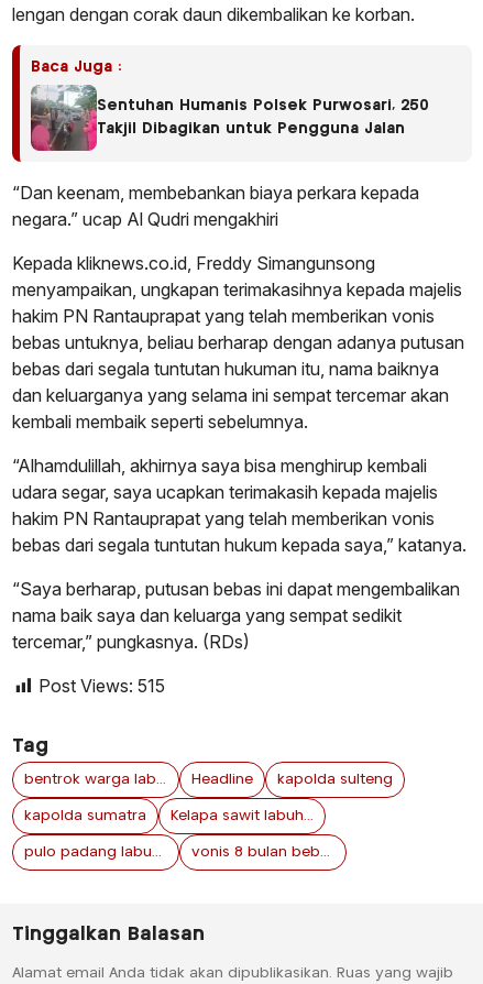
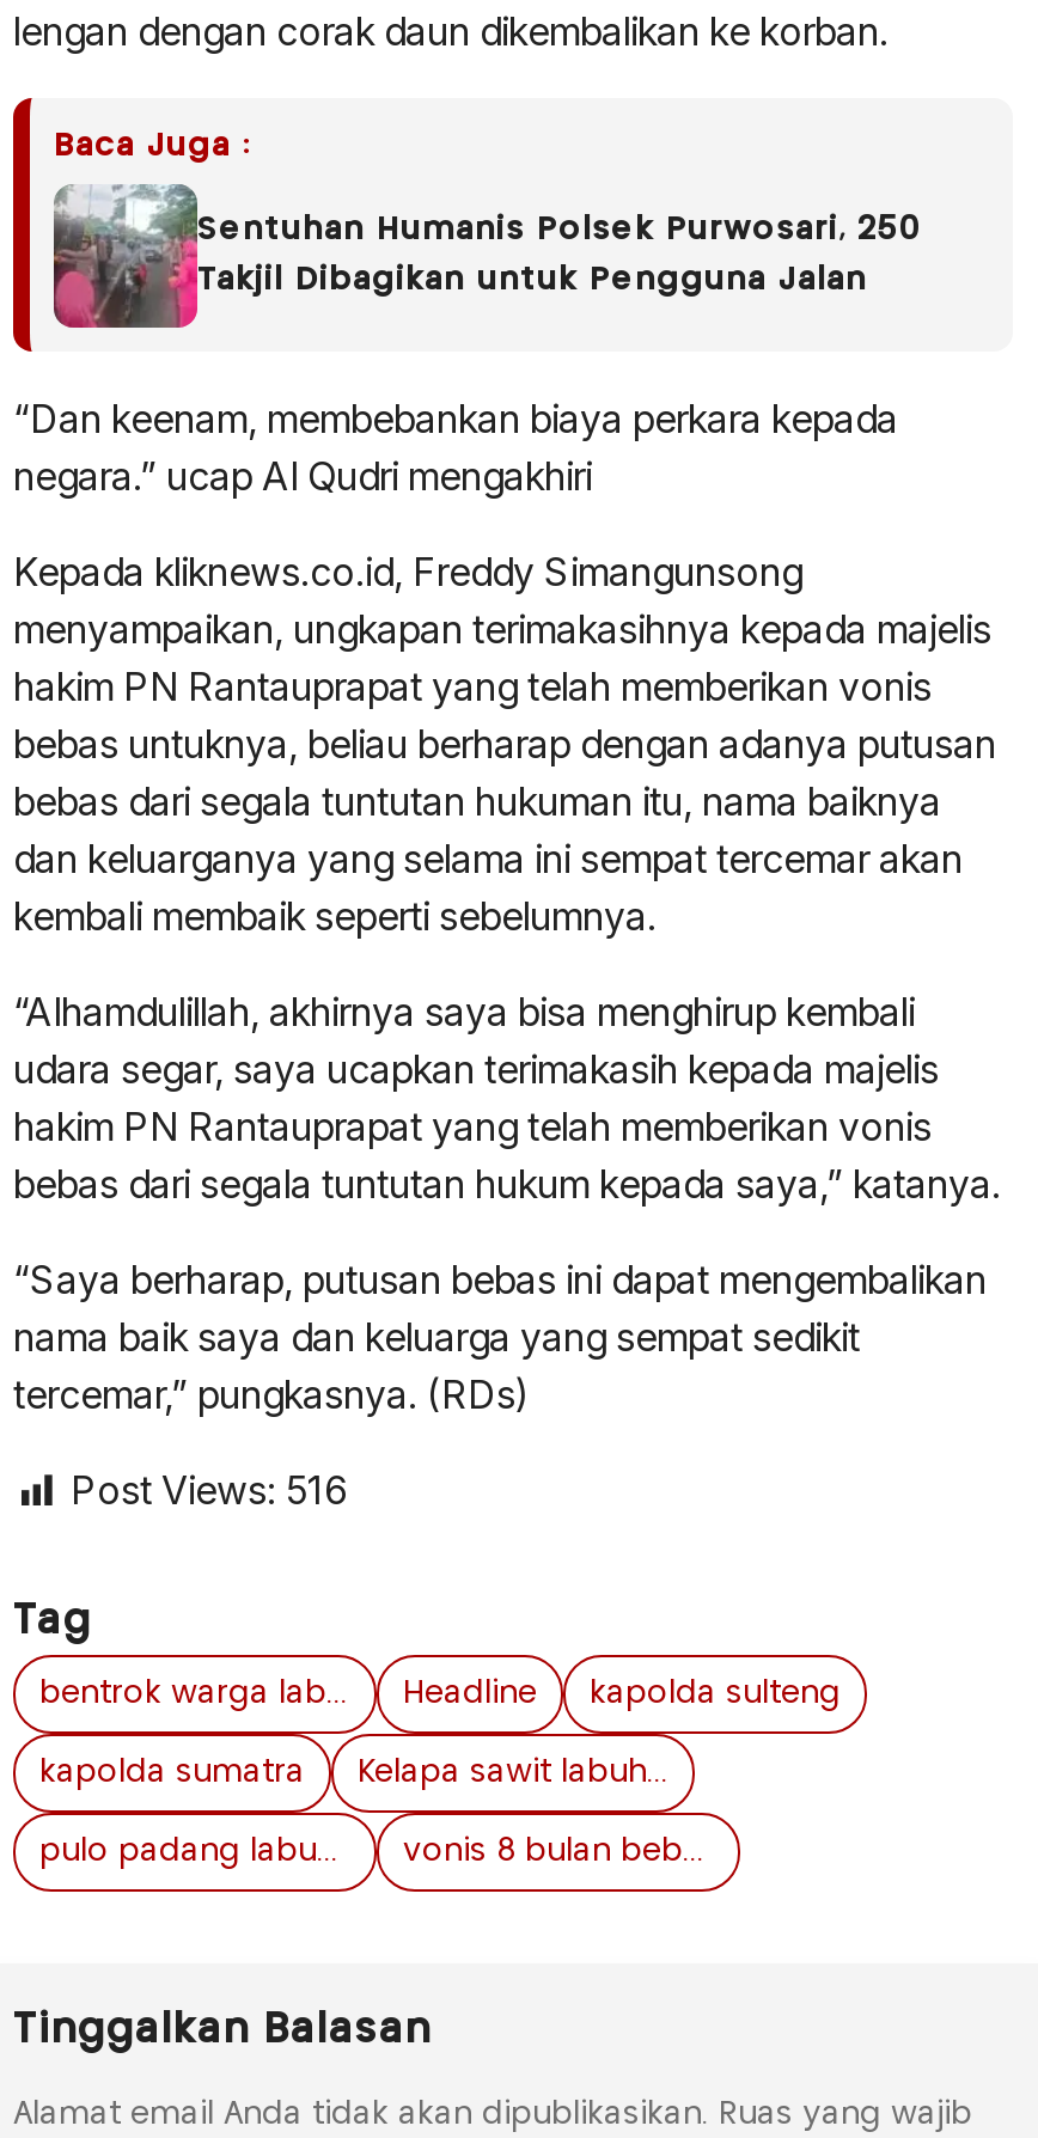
- Post Views: 515
+ Post Views: 516
